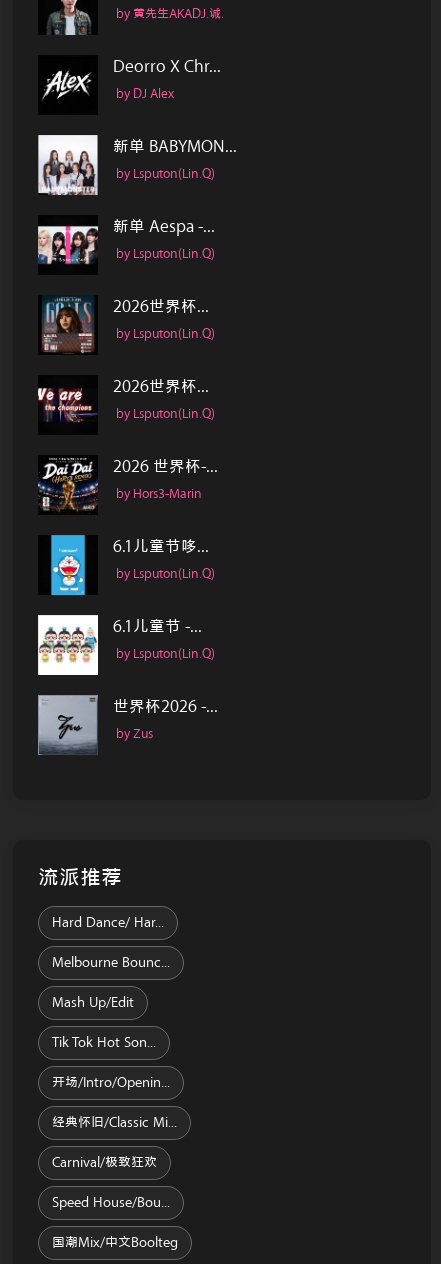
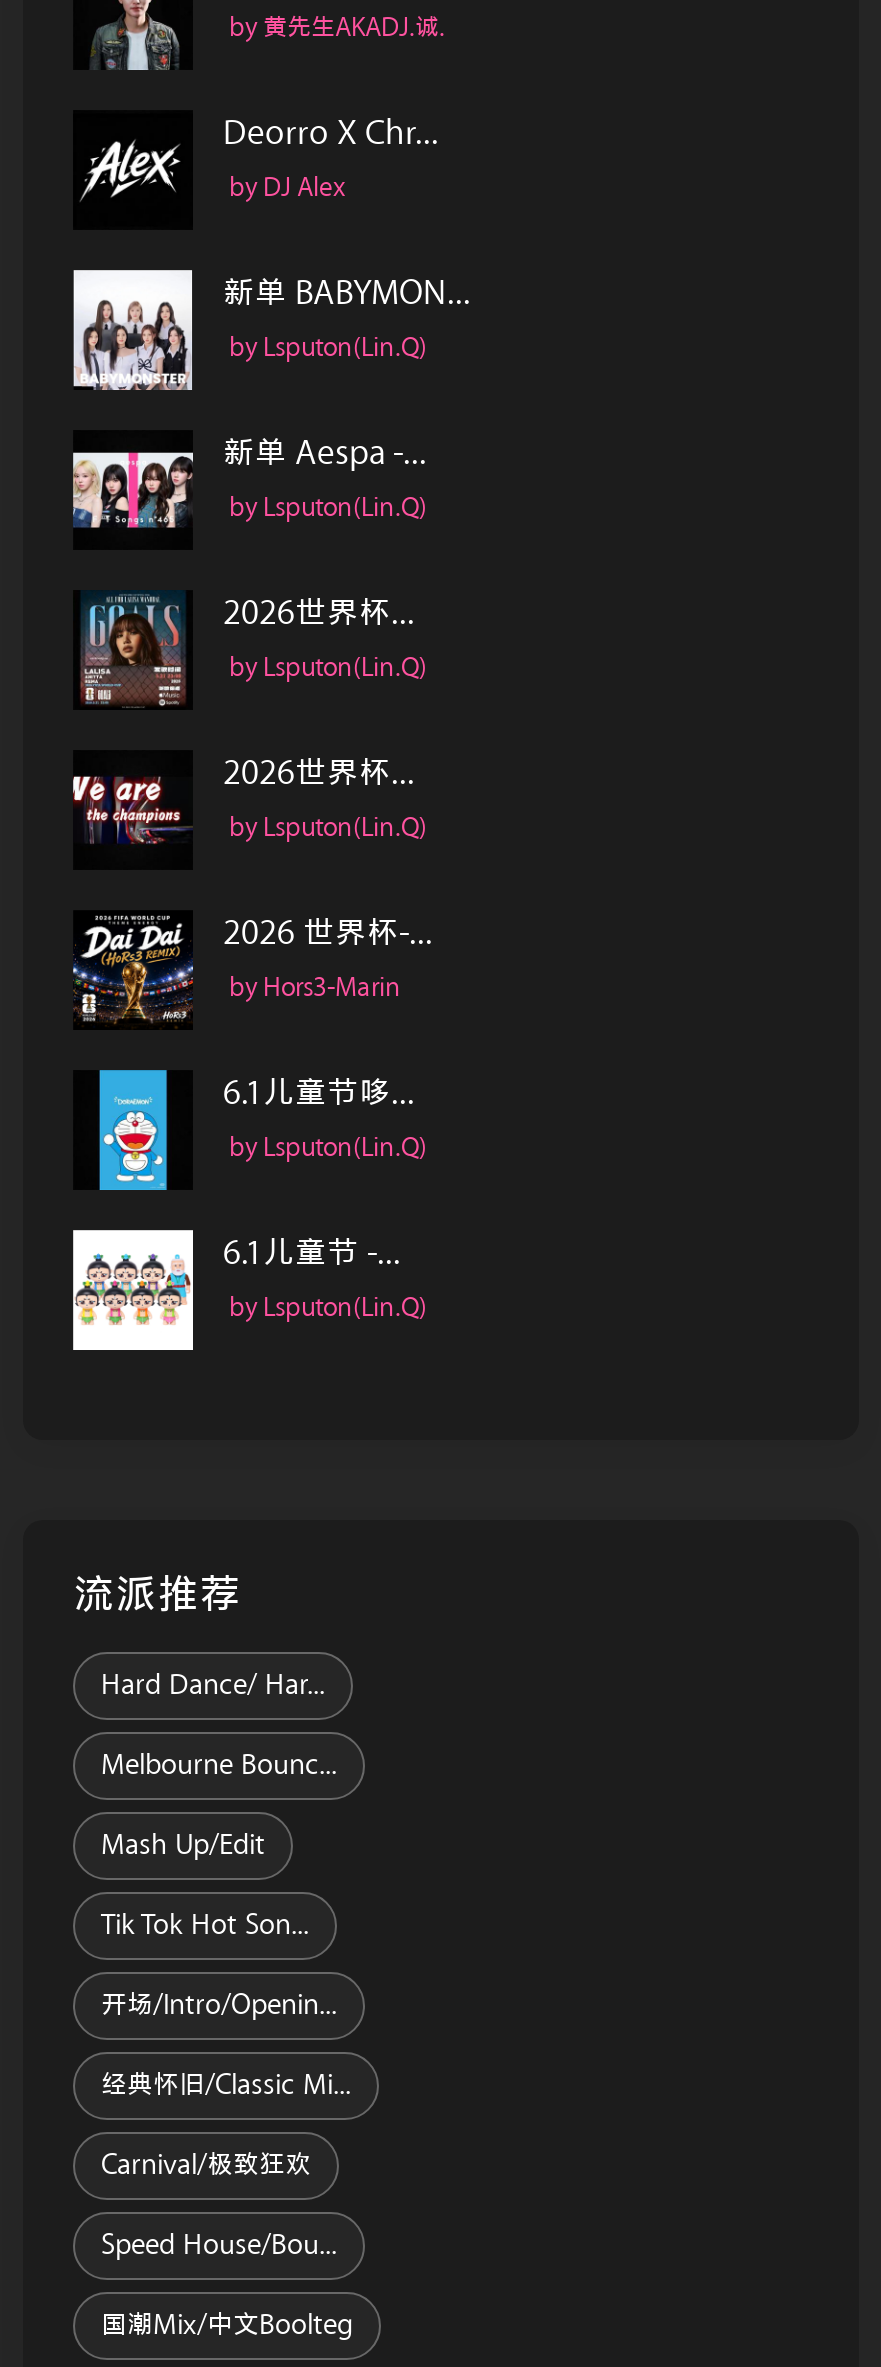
- [image]
- 世界杯2026 -...
- by Zus
